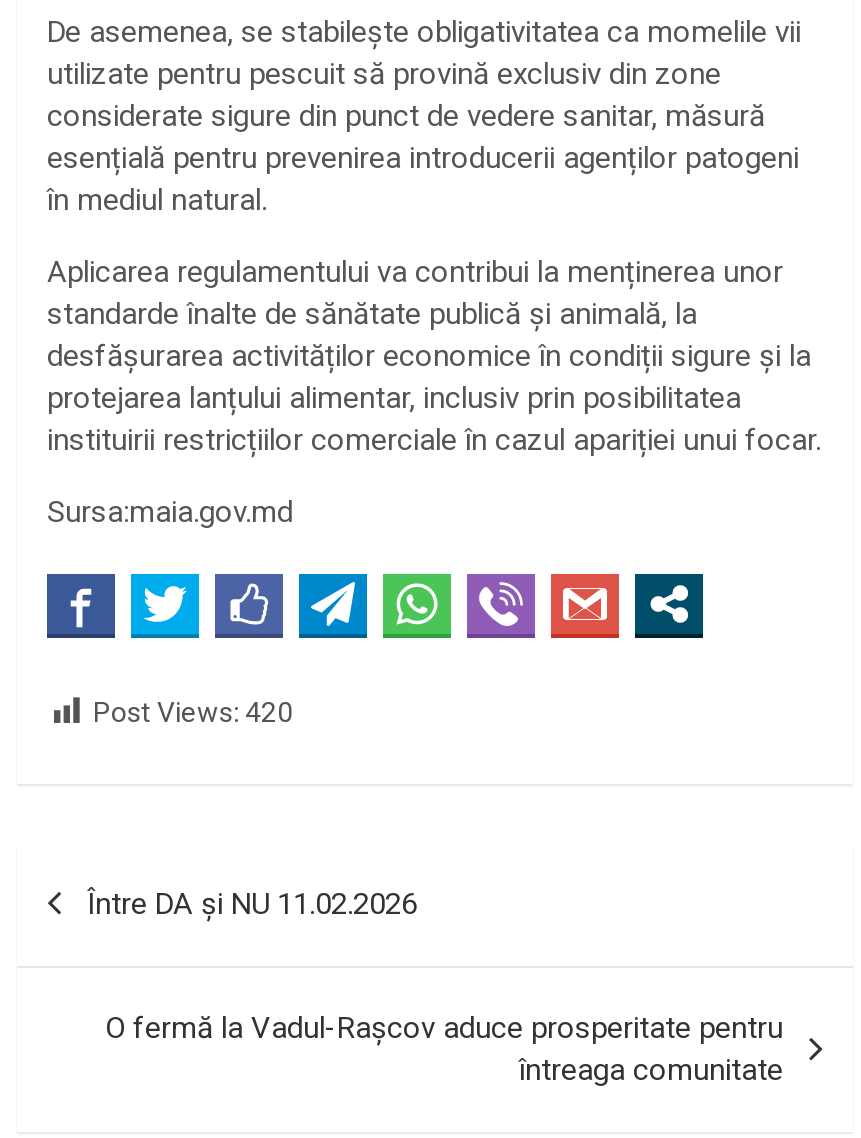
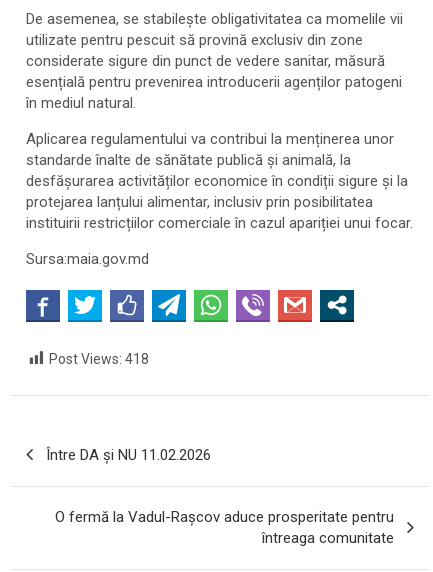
- Post Views: 420
+ Post Views: 418
